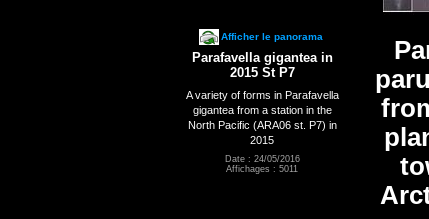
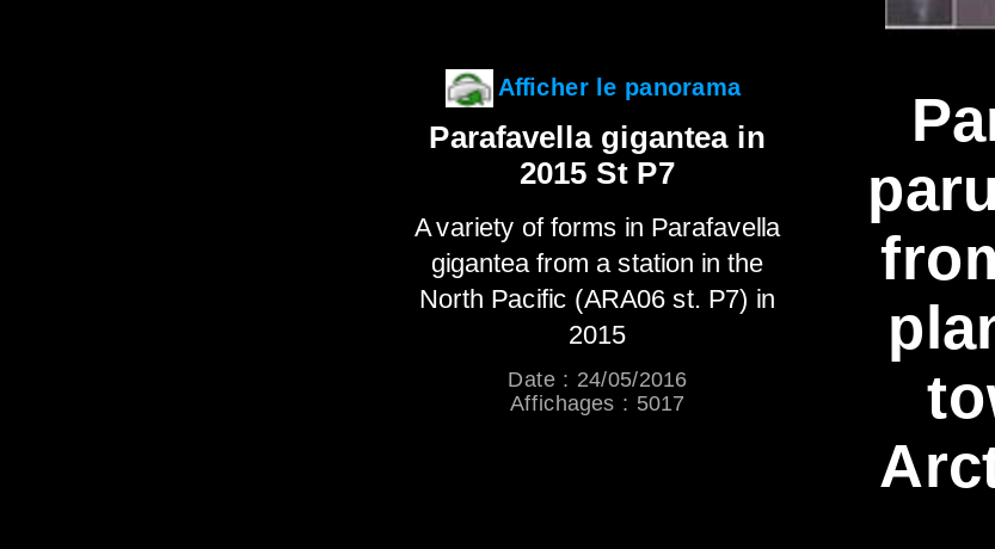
- Affichages : 5011
+ Affichages : 5017
